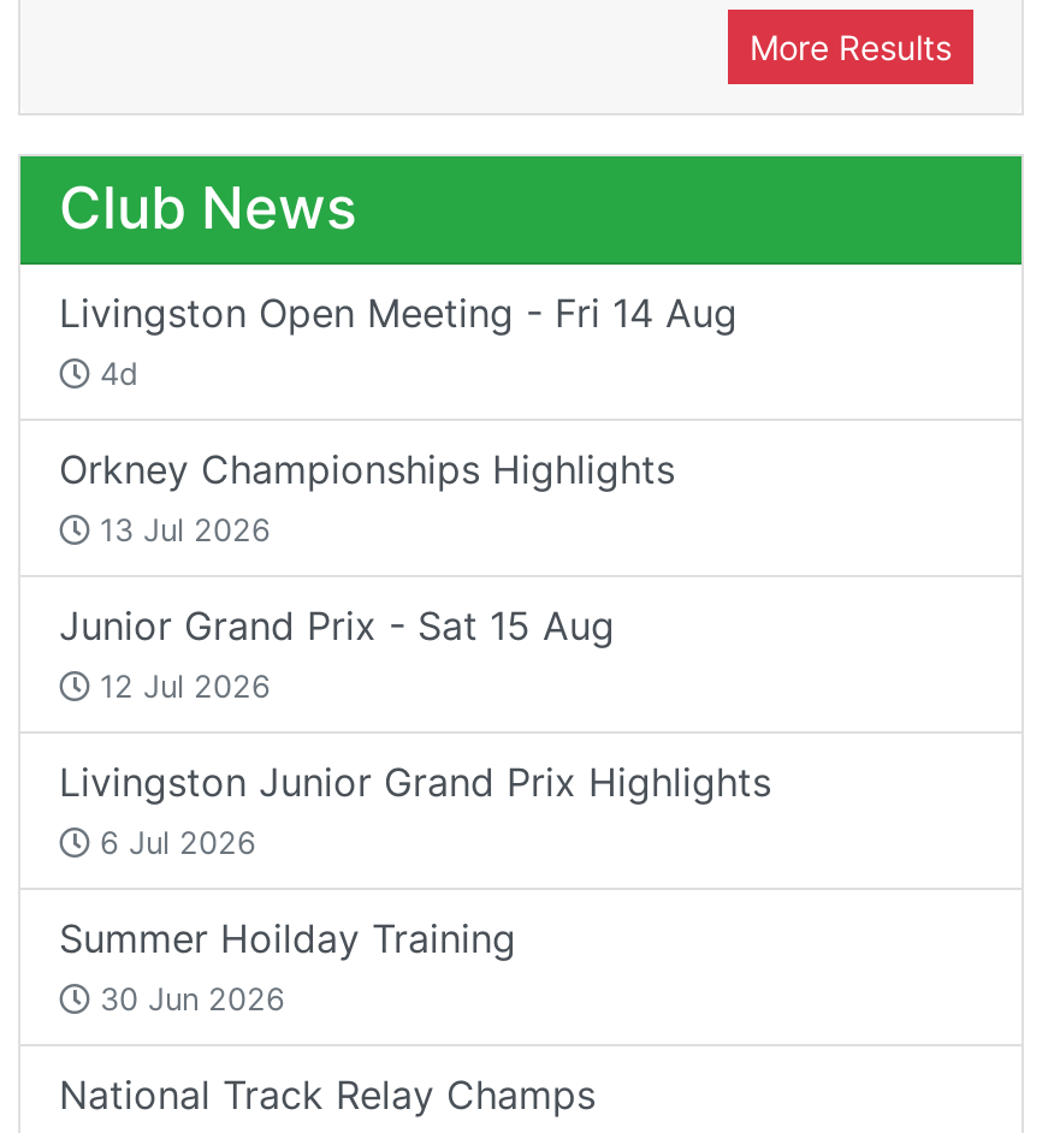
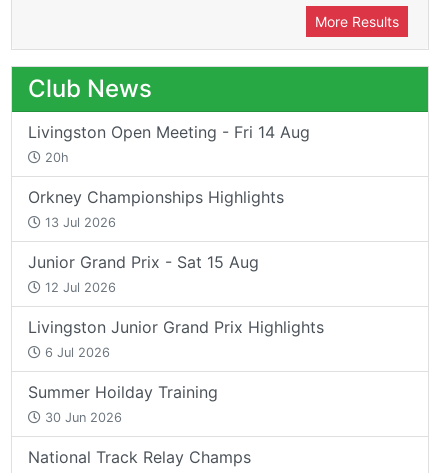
- 4d
+ 20h
